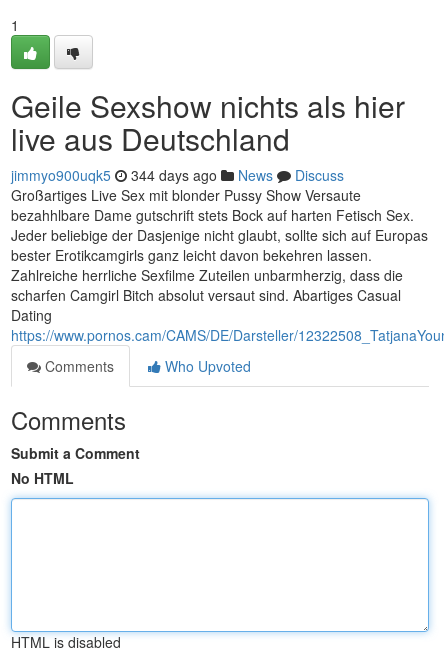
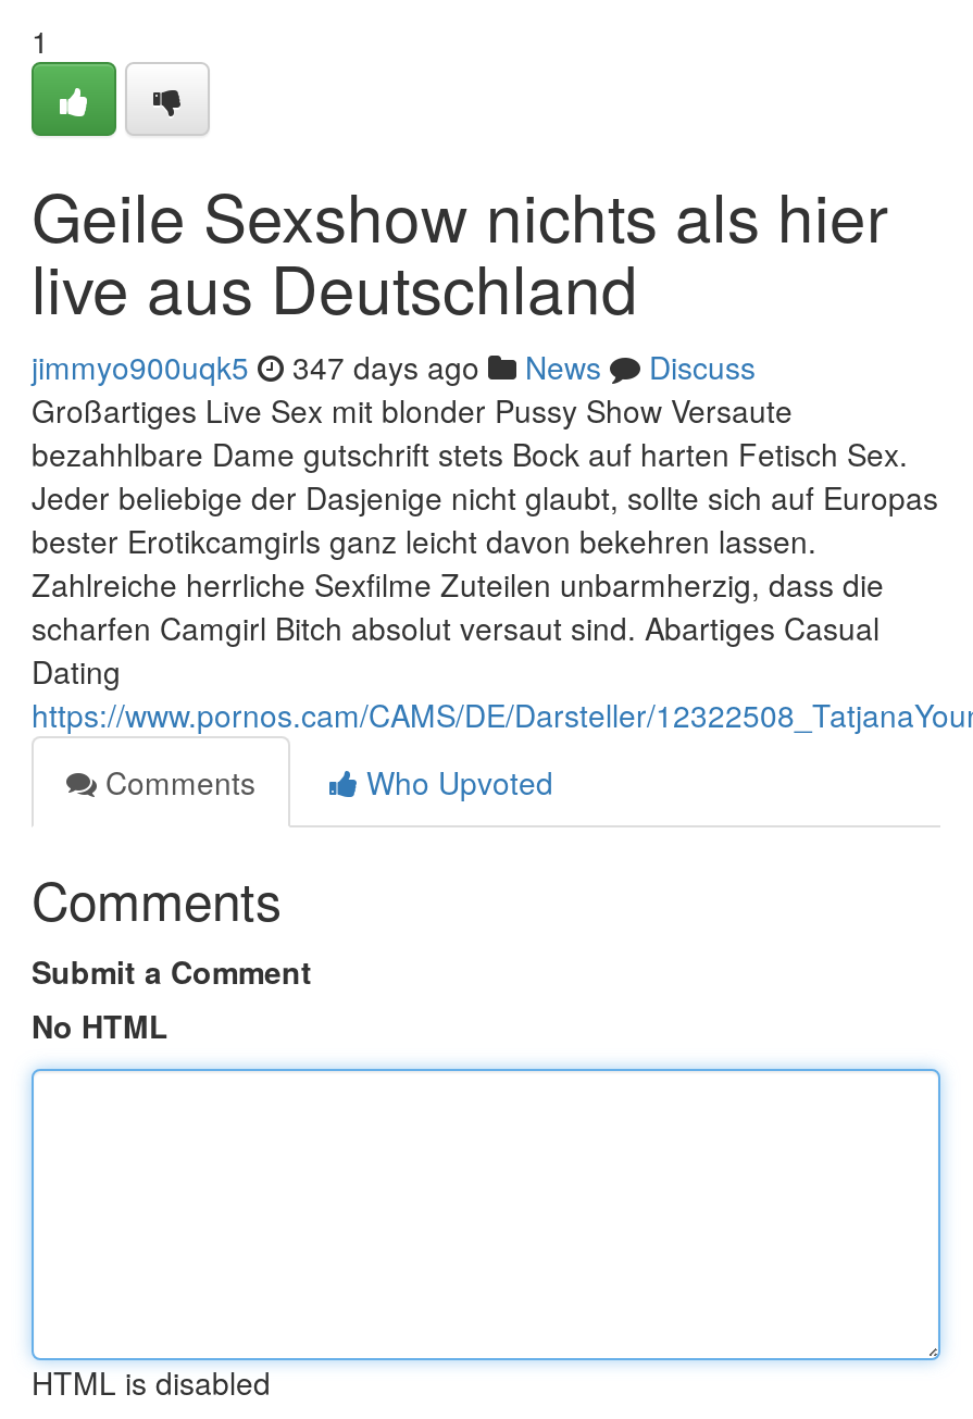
- jimmyo900uqk5 344 days ago News Discuss
+ jimmyo900uqk5 347 days ago News Discuss
